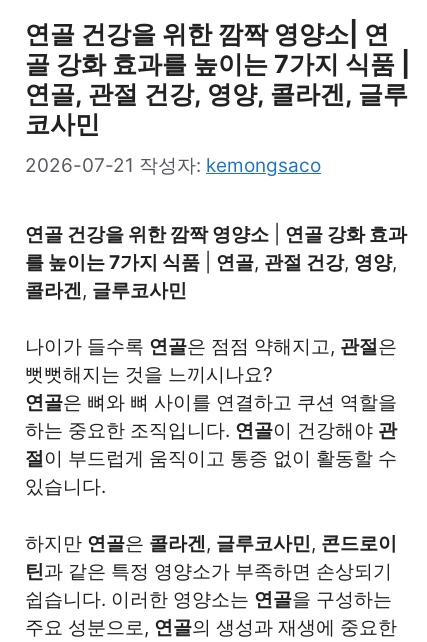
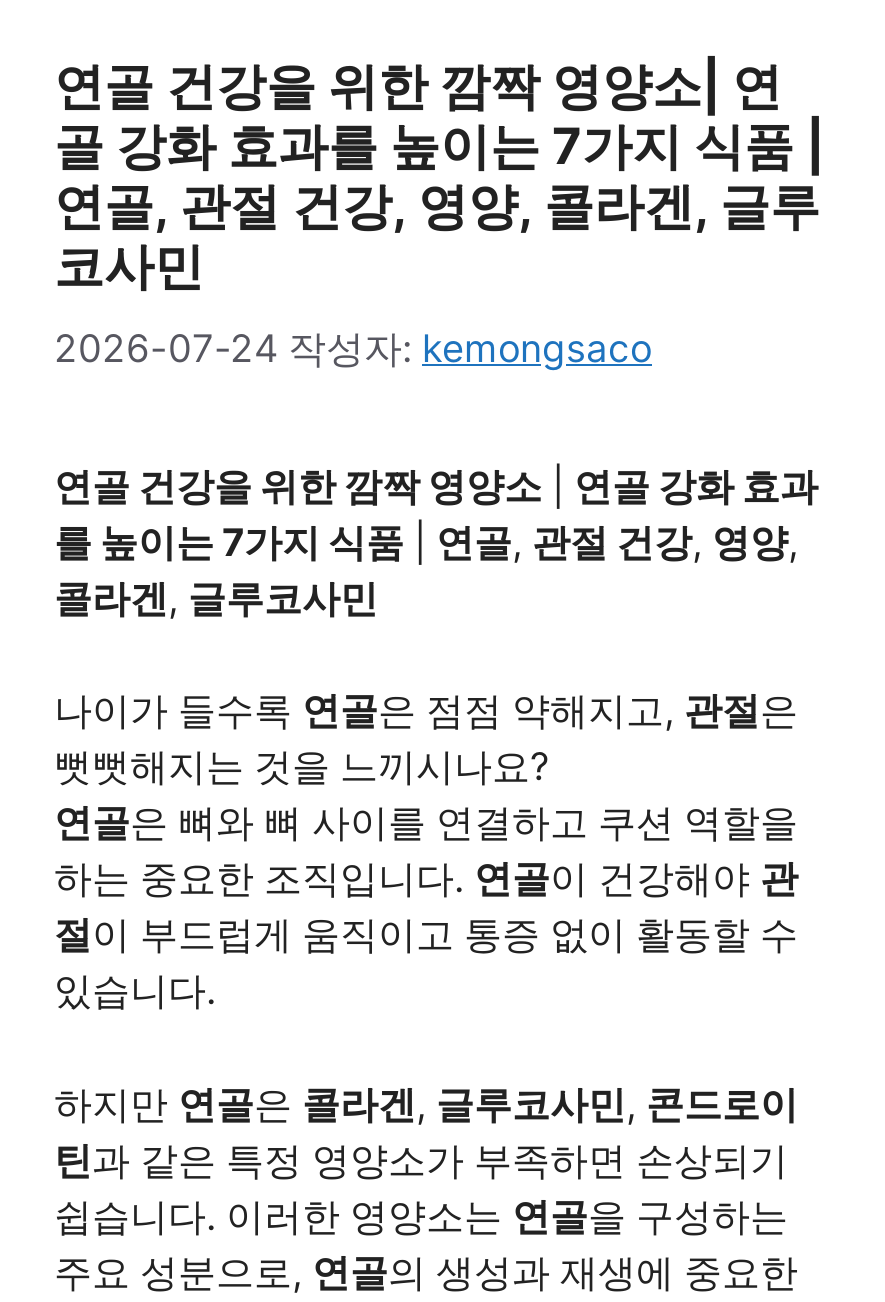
- 2026-07-21 작성자: kemongsaco
+ 2026-07-24 작성자: kemongsaco
